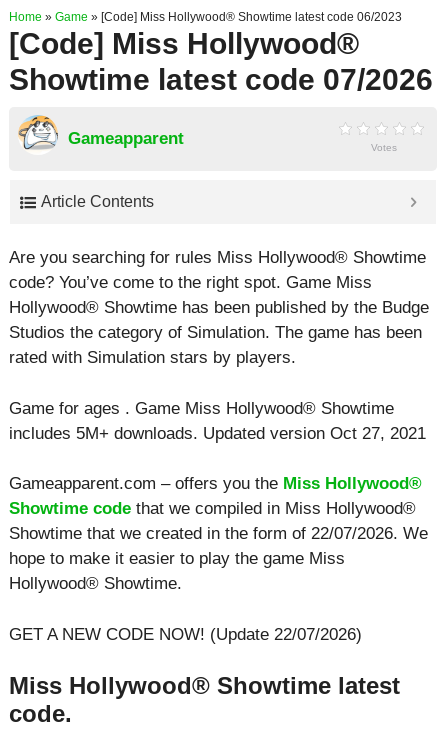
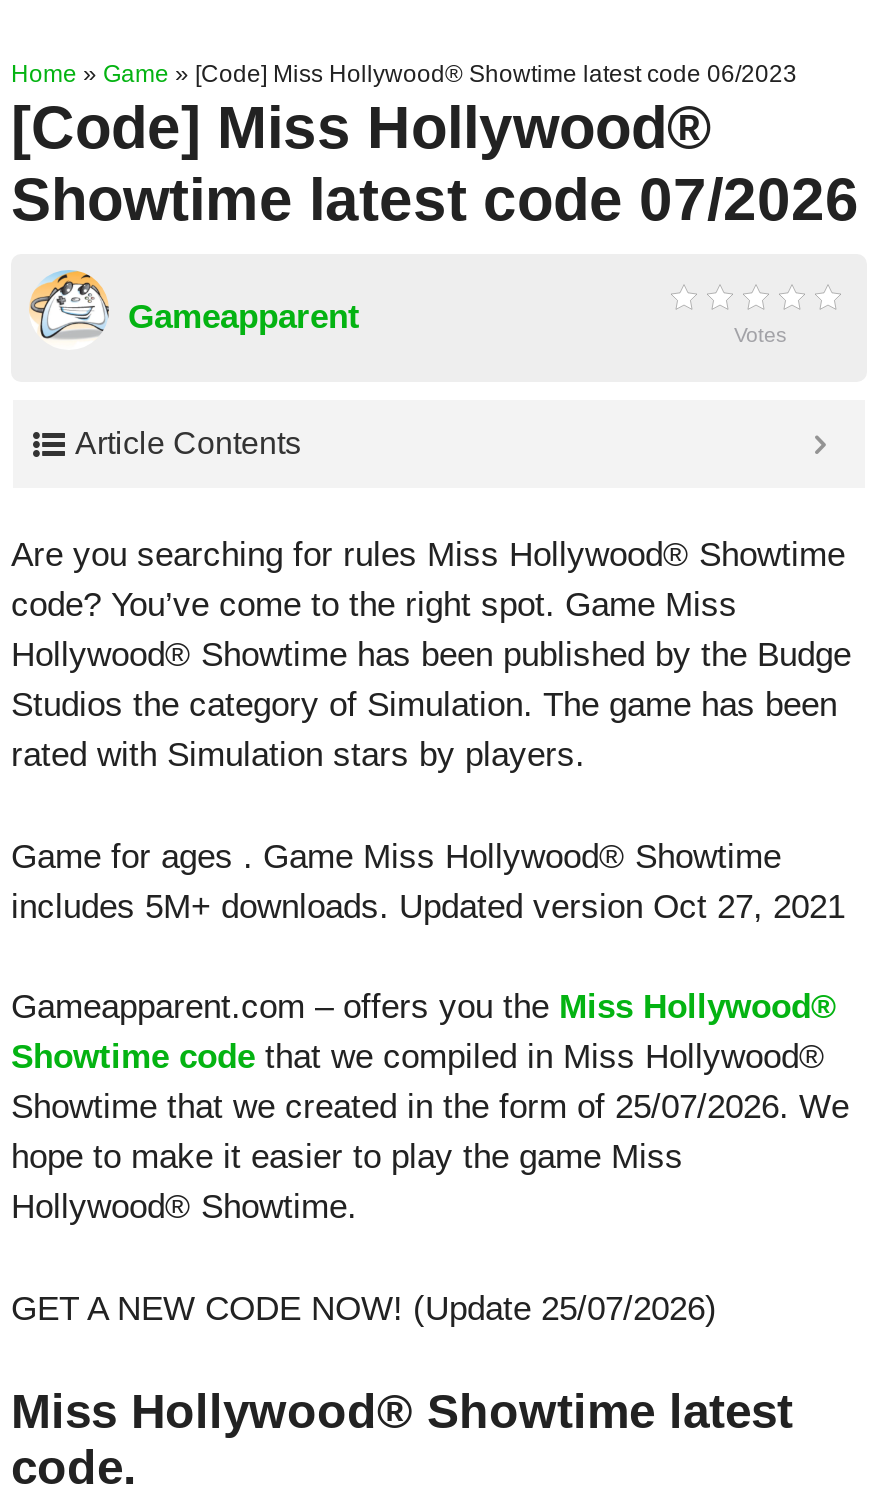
- Showtime that we created in the form of 22/07/2026. We
+ Showtime that we created in the form of 25/07/2026. We

- GET A NEW CODE NOW! (Update 22/07/2026)
+ GET A NEW CODE NOW! (Update 25/07/2026)
